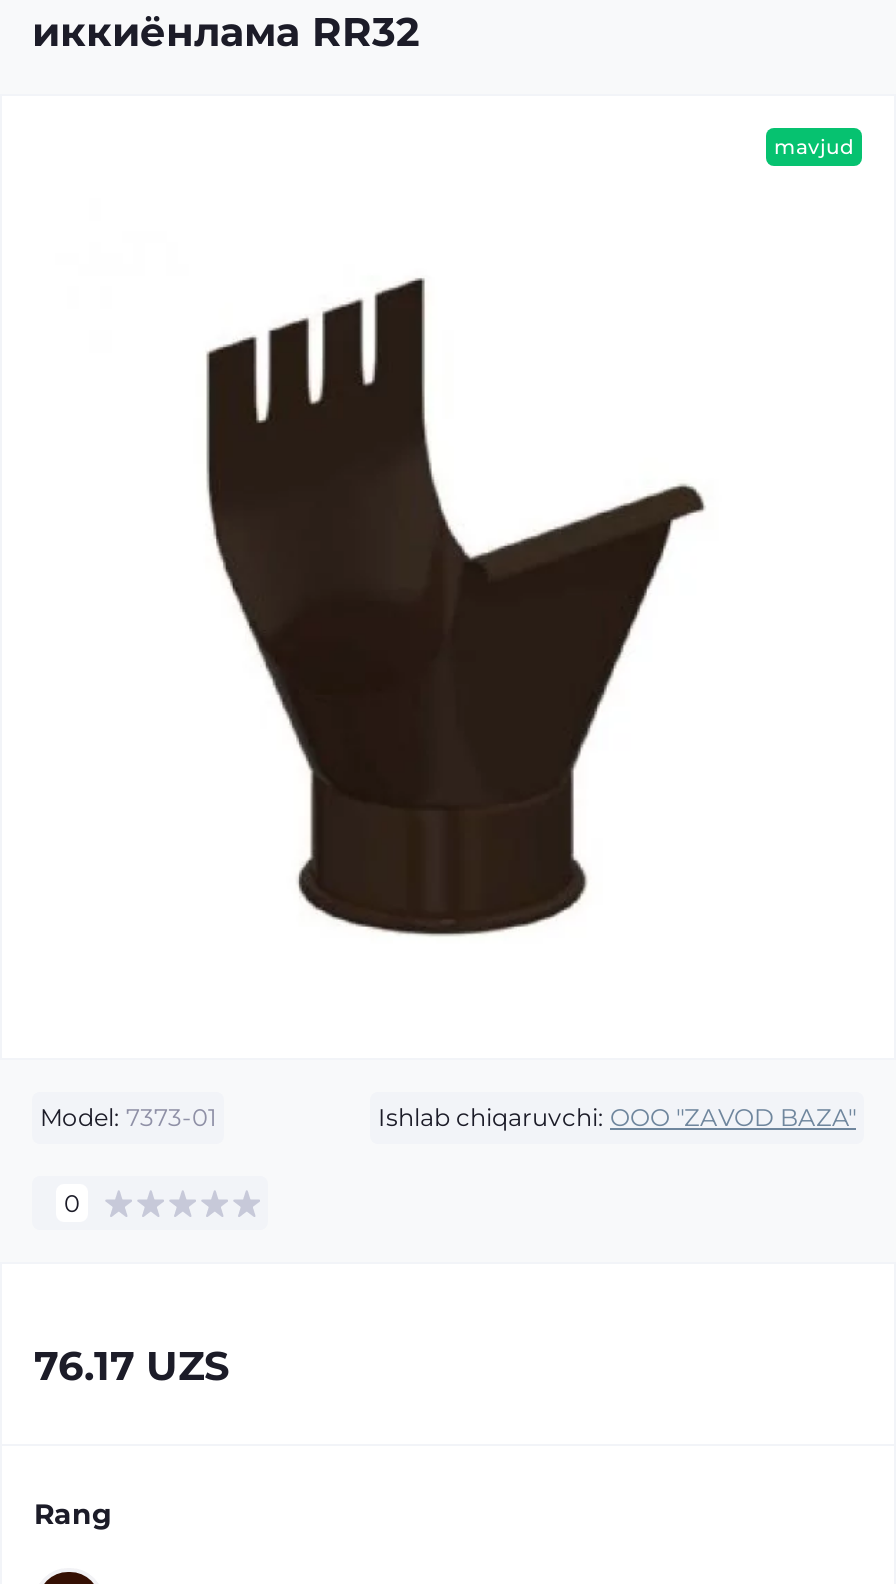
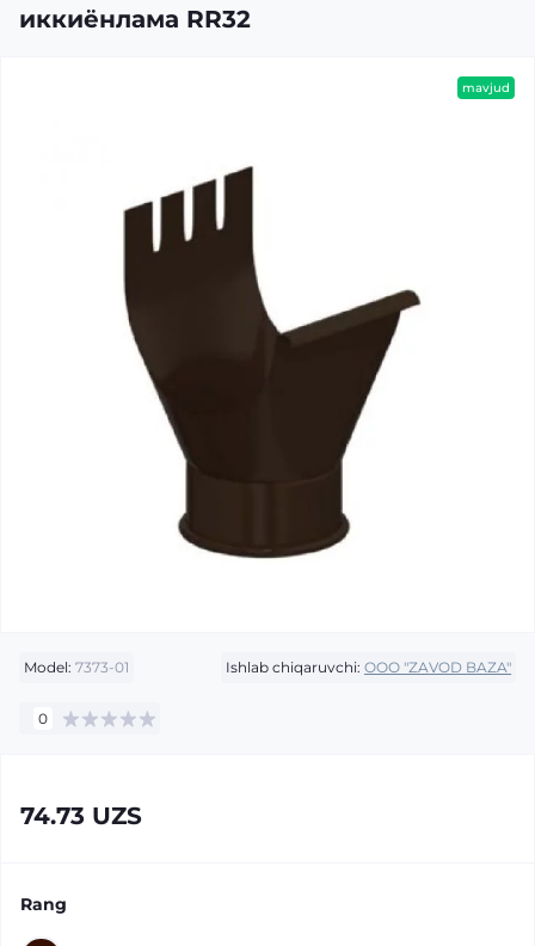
- 76.17 UZS
+ 74.73 UZS
